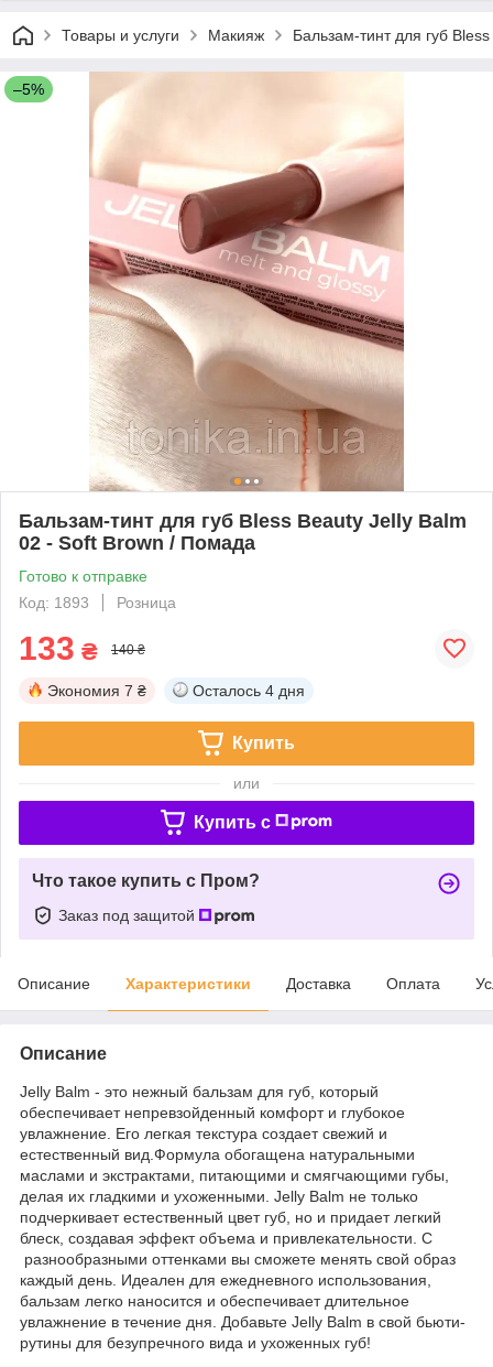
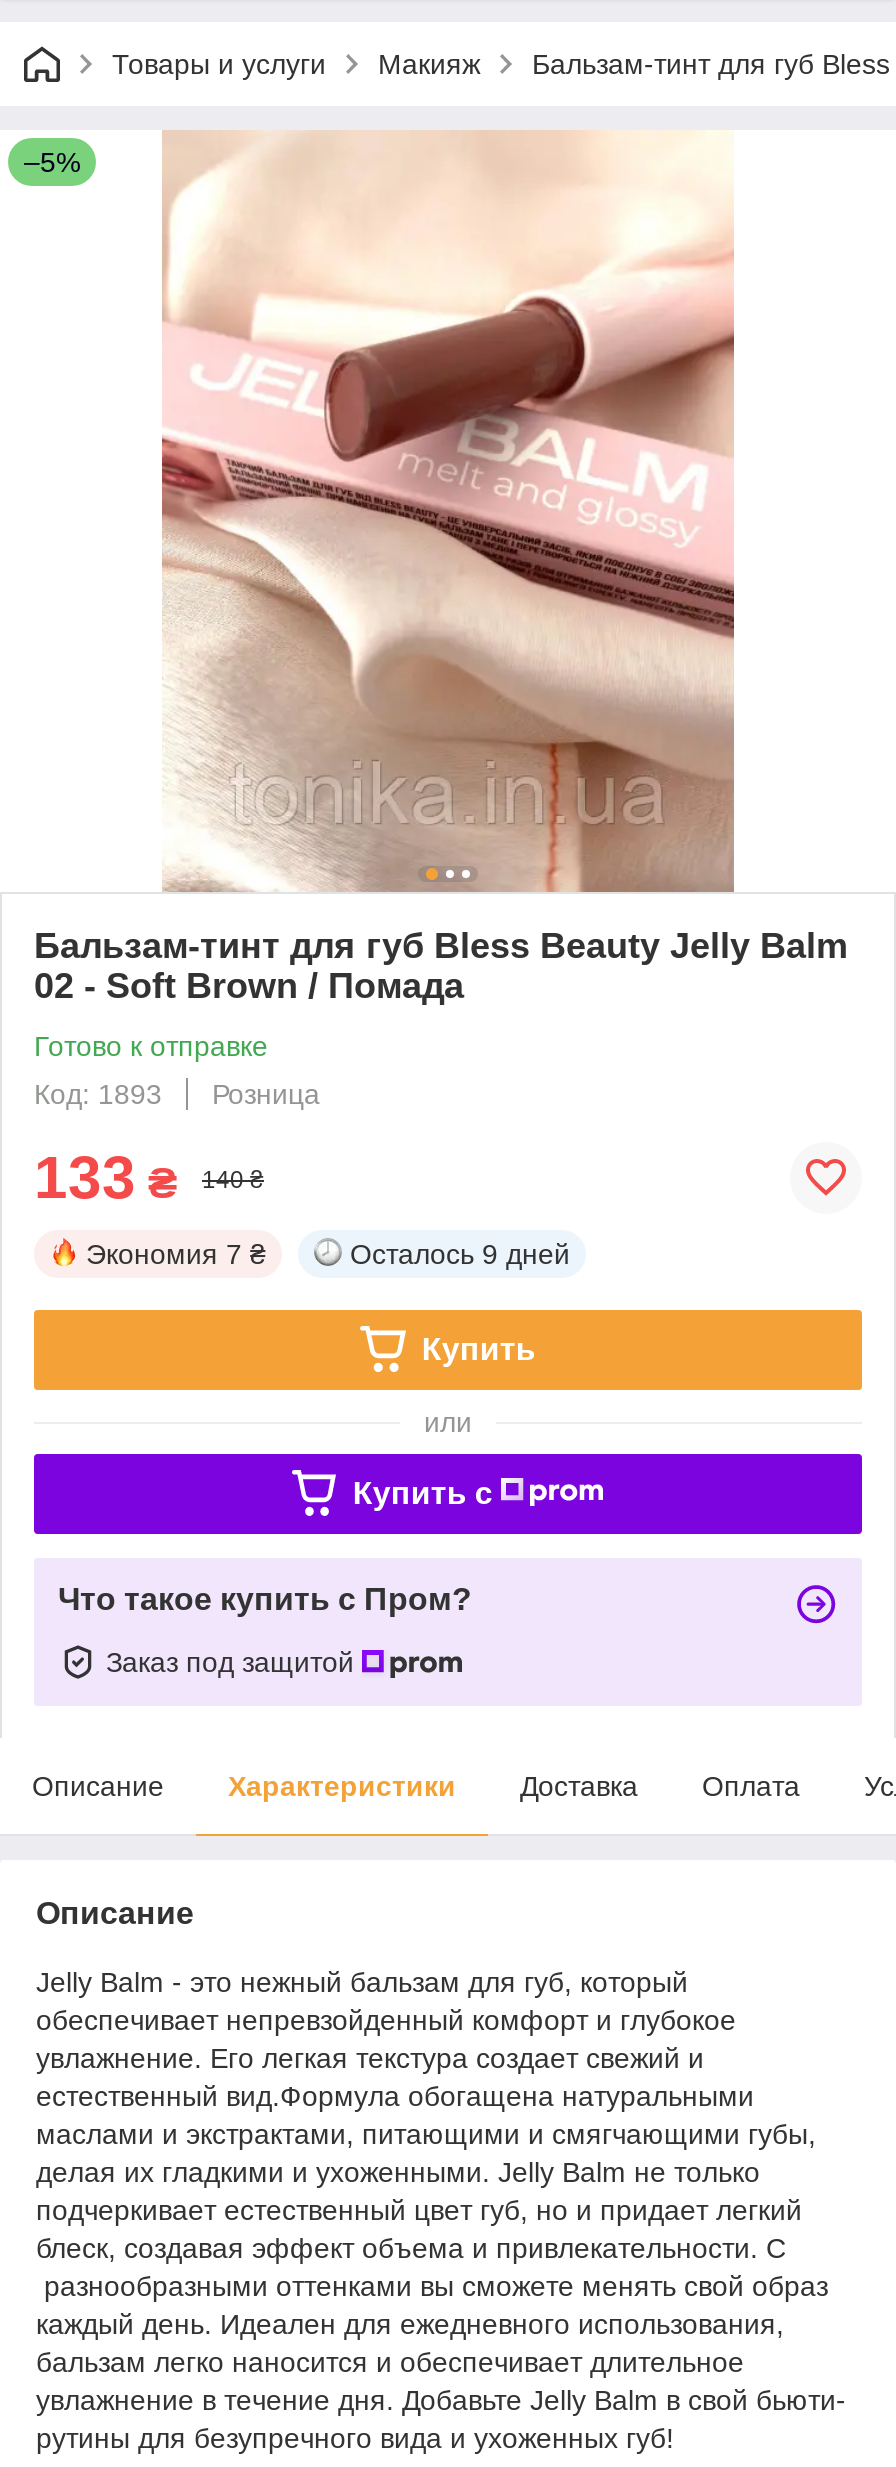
- Осталось 4 дня
+ Осталось 9 дней
